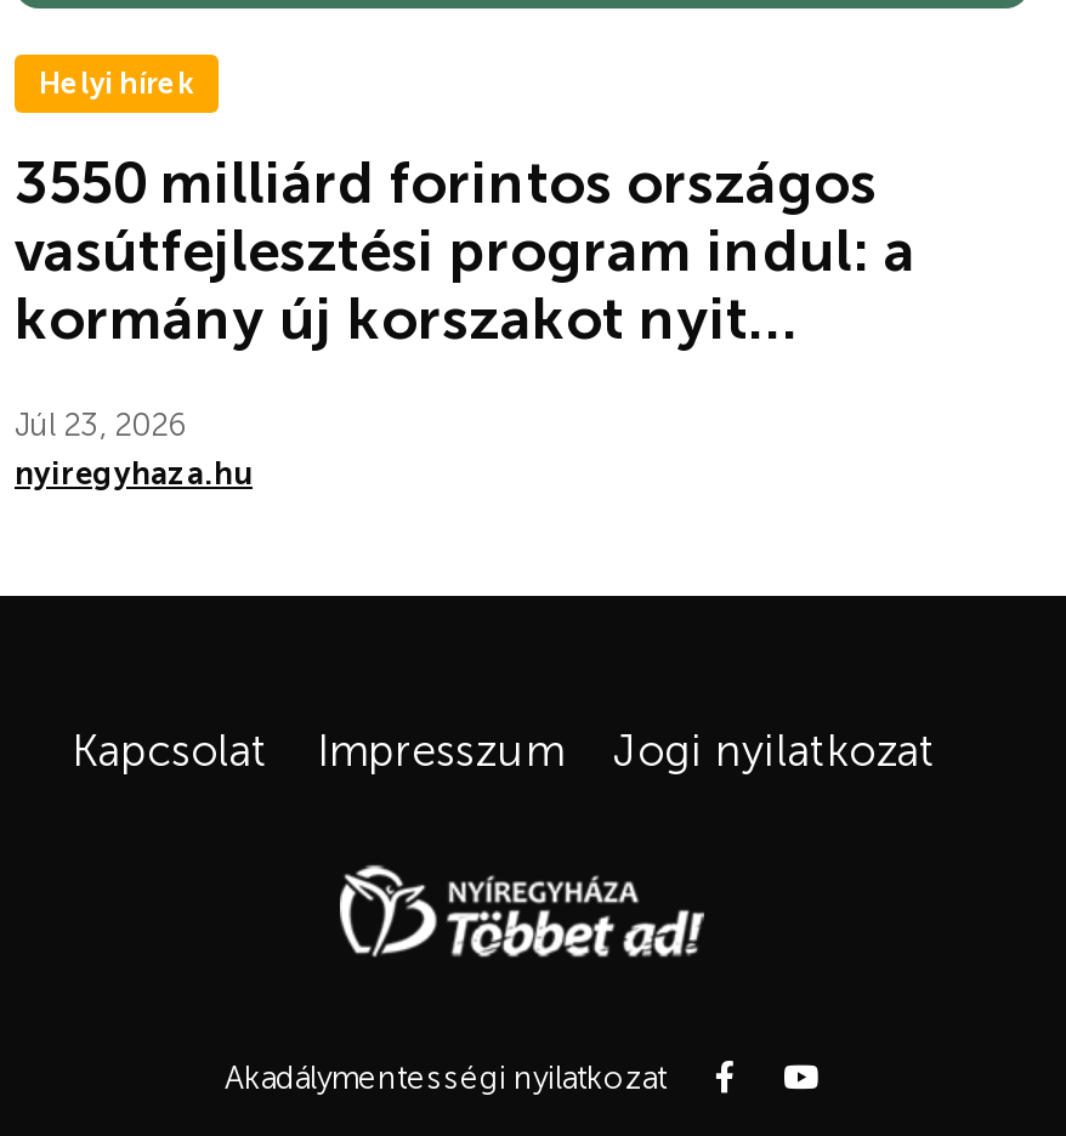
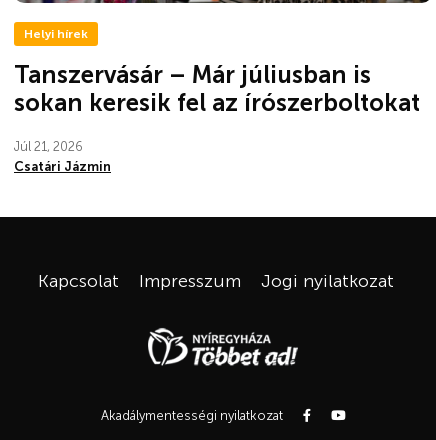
- 3550 milliárd forintos országos
- vasútfejlesztési program indul: a
- kormány új korszakot nyit...
+ Tanszervásár – Már júliusban is
+ sokan keresik fel az írószerboltokat

- Júl 23, 2026
- nyiregyhaza.hu
+ Júl 21, 2026
+ Csatári Jázmin
